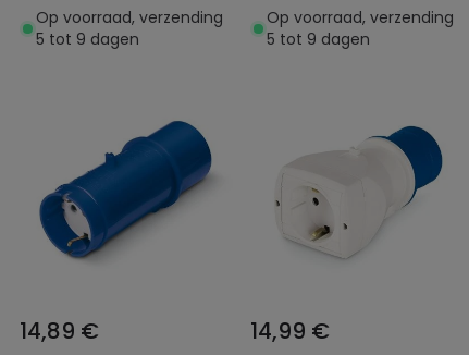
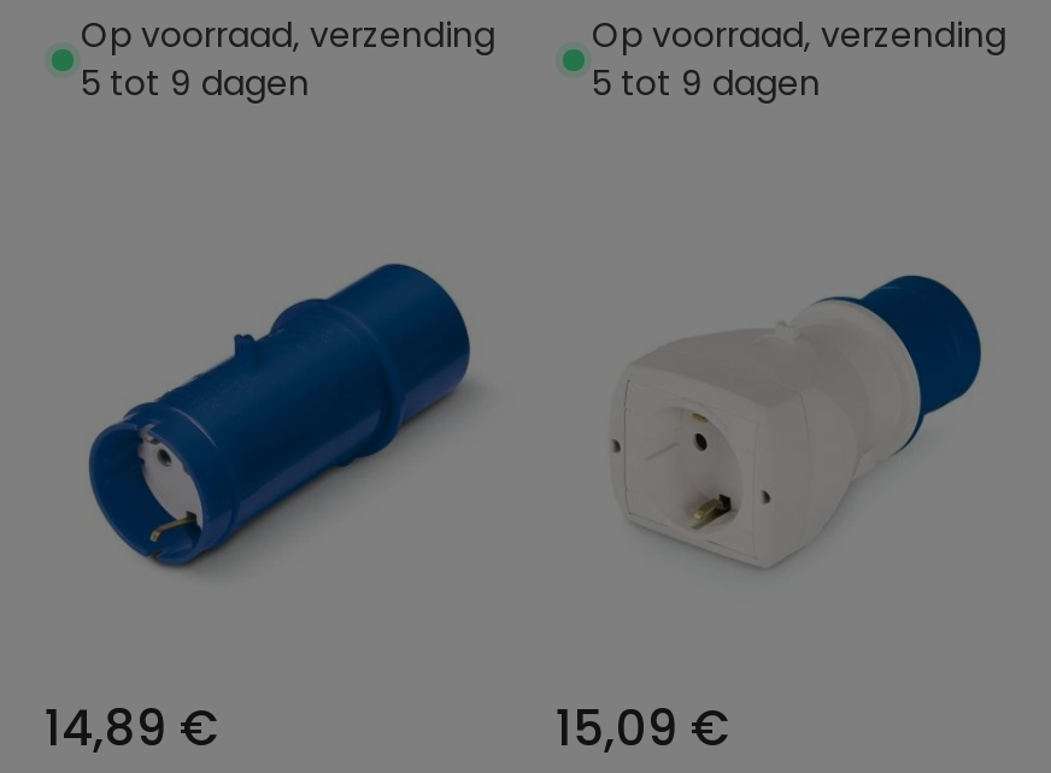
- 14,99 €
+ 15,09 €
